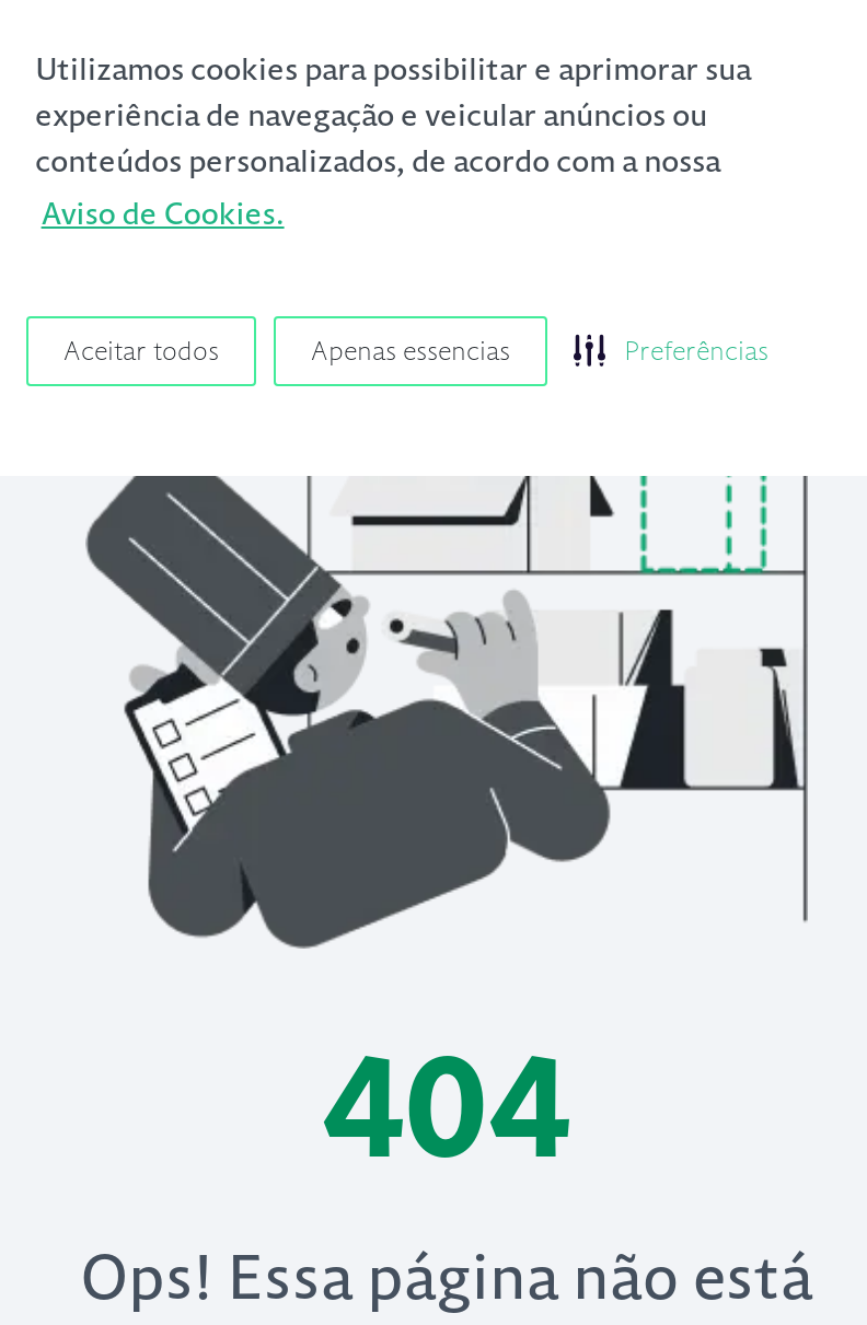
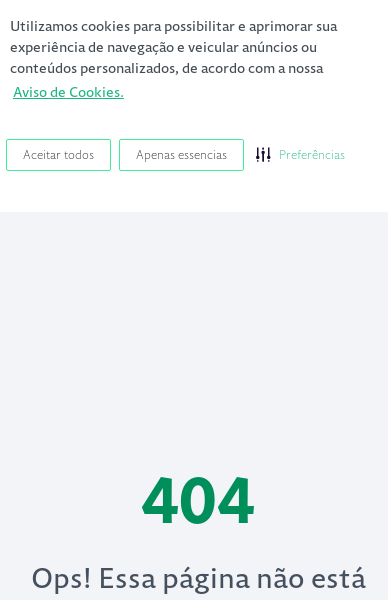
- [image]
